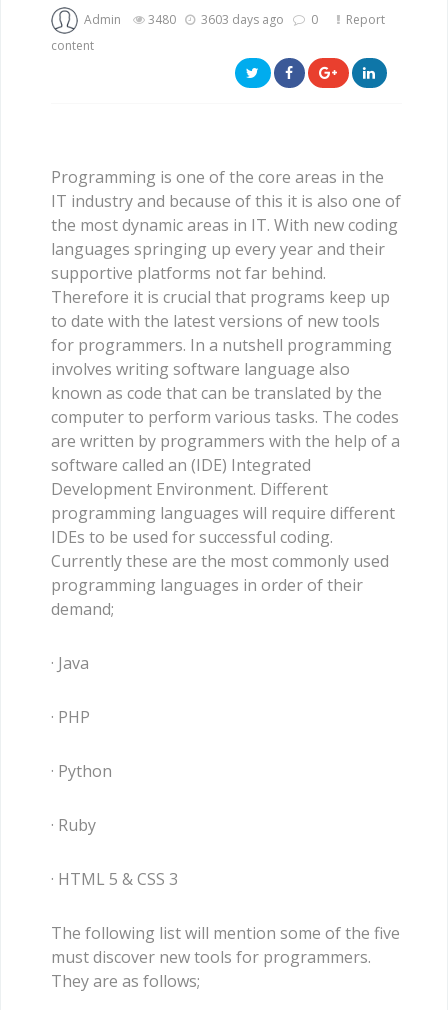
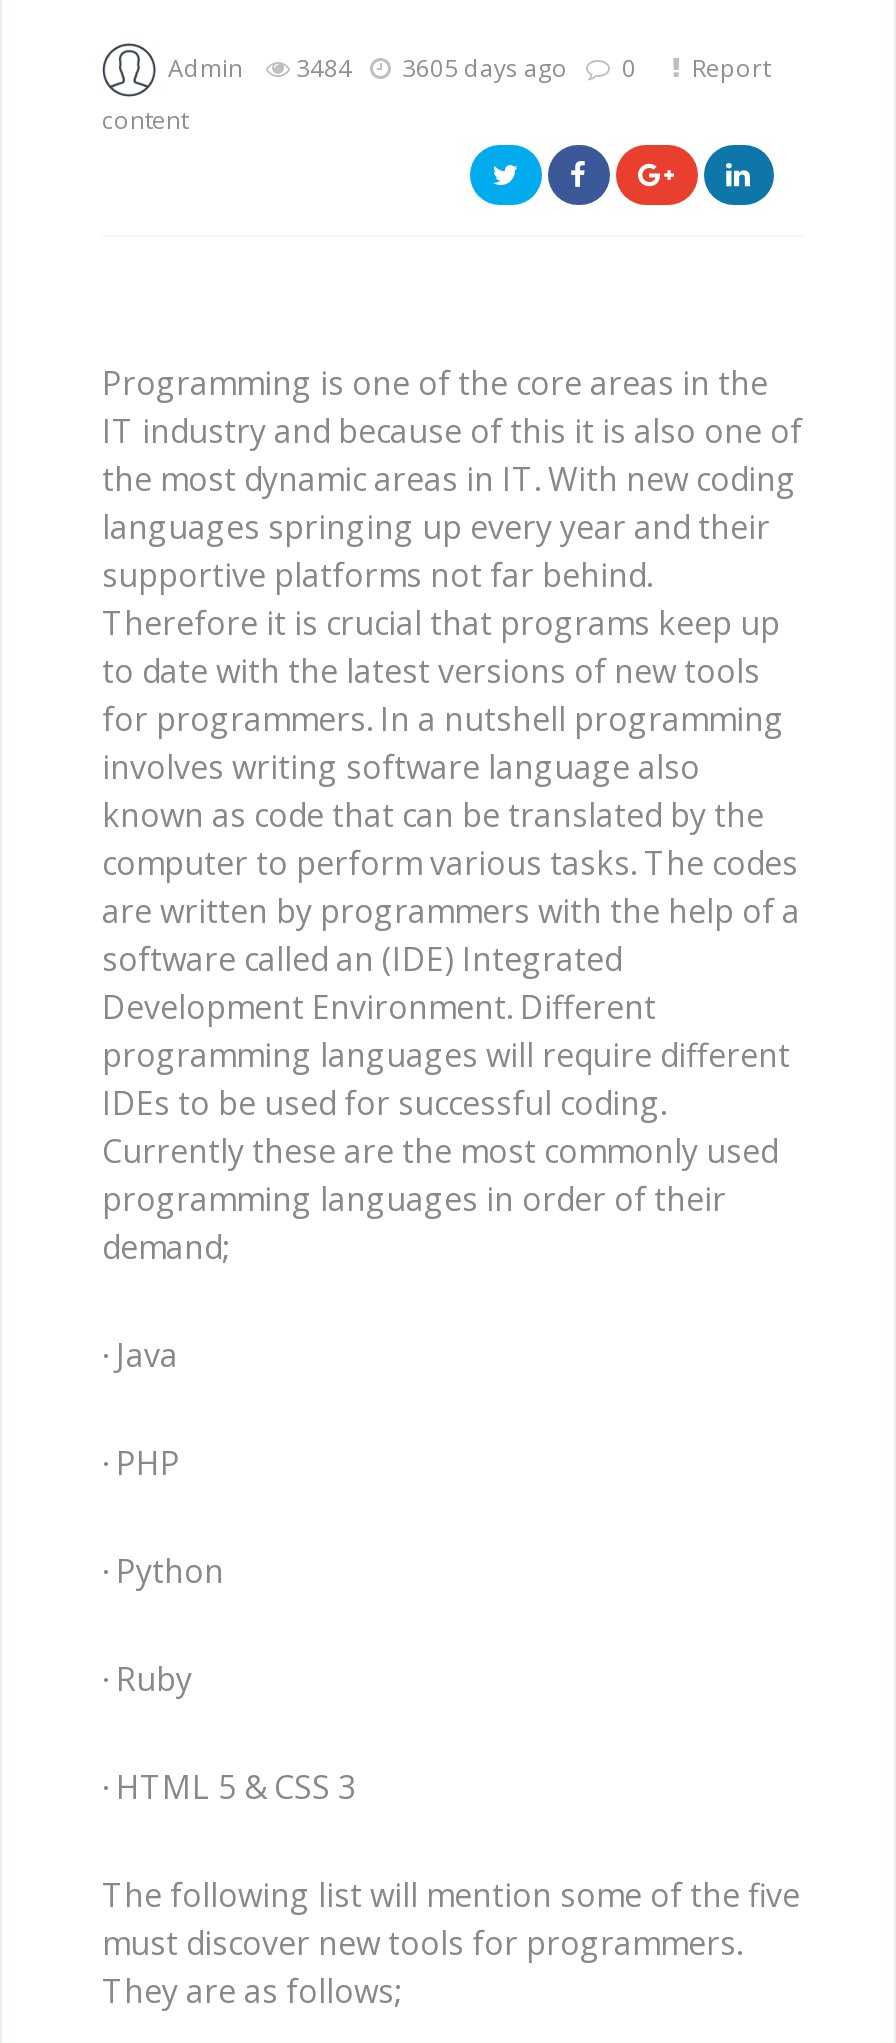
- 3480
+ 3484

- 3603 days ago
+ 3605 days ago
